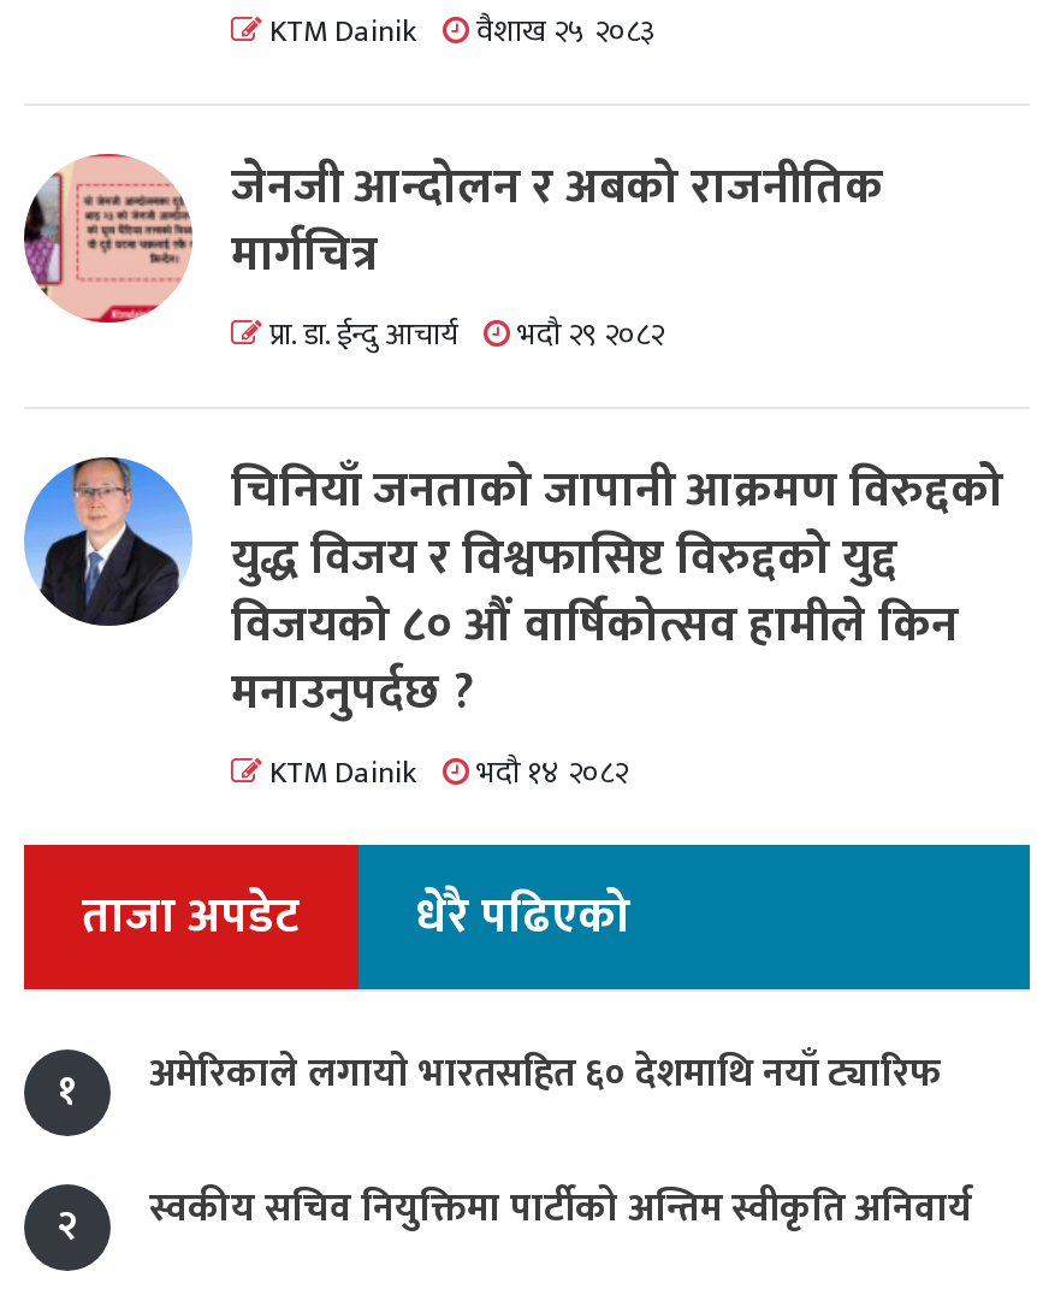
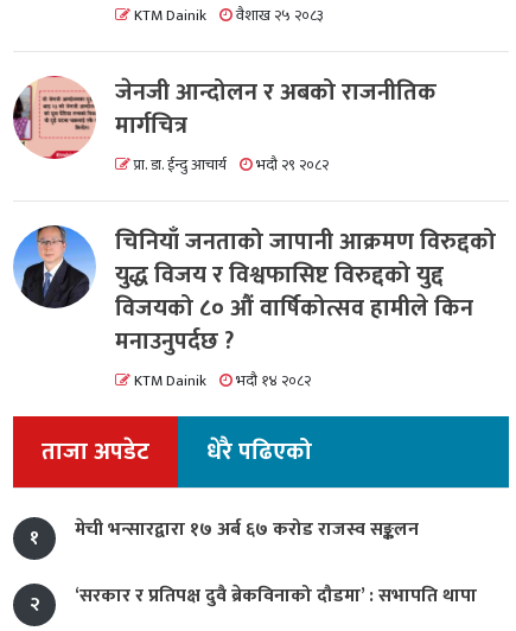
- अमेरिकाले लगायाे भारतसहित ६० देशमाथि नयाँ ट्यारिफ
+ मेची भन्सारद्वारा १७ अर्ब ६७ करोड राजस्व सङ्कलन

- स्वकीय सचिव नियुक्तिमा पार्टीको अन्तिम स्वीकृति अनिवार्य
+ ‘सरकार र प्रतिपक्ष दुवै ब्रेकविनाको दौडमा’ : सभापति थापा
